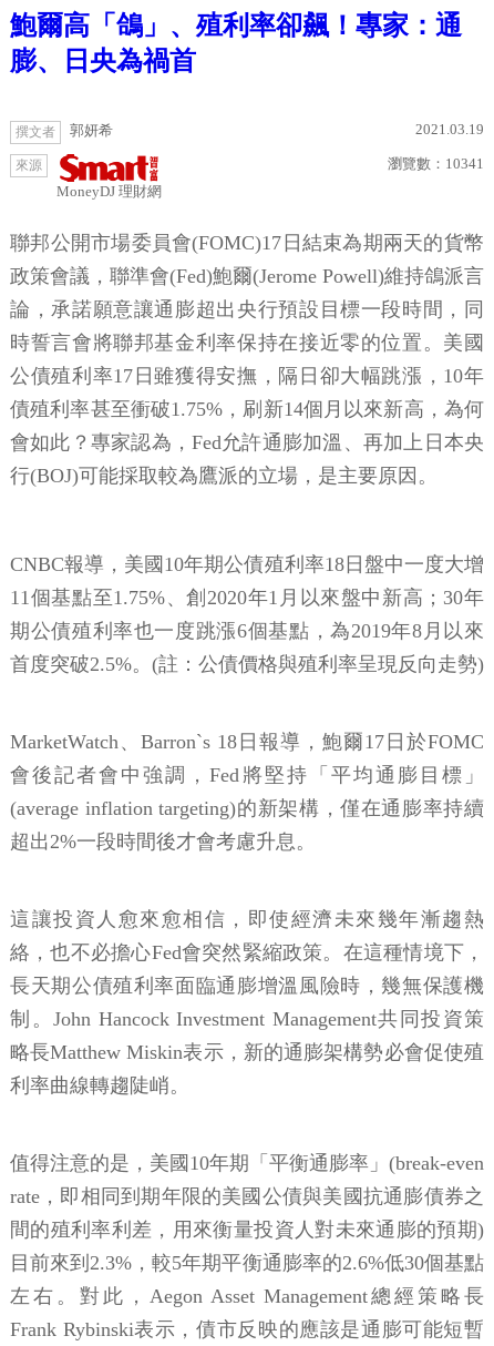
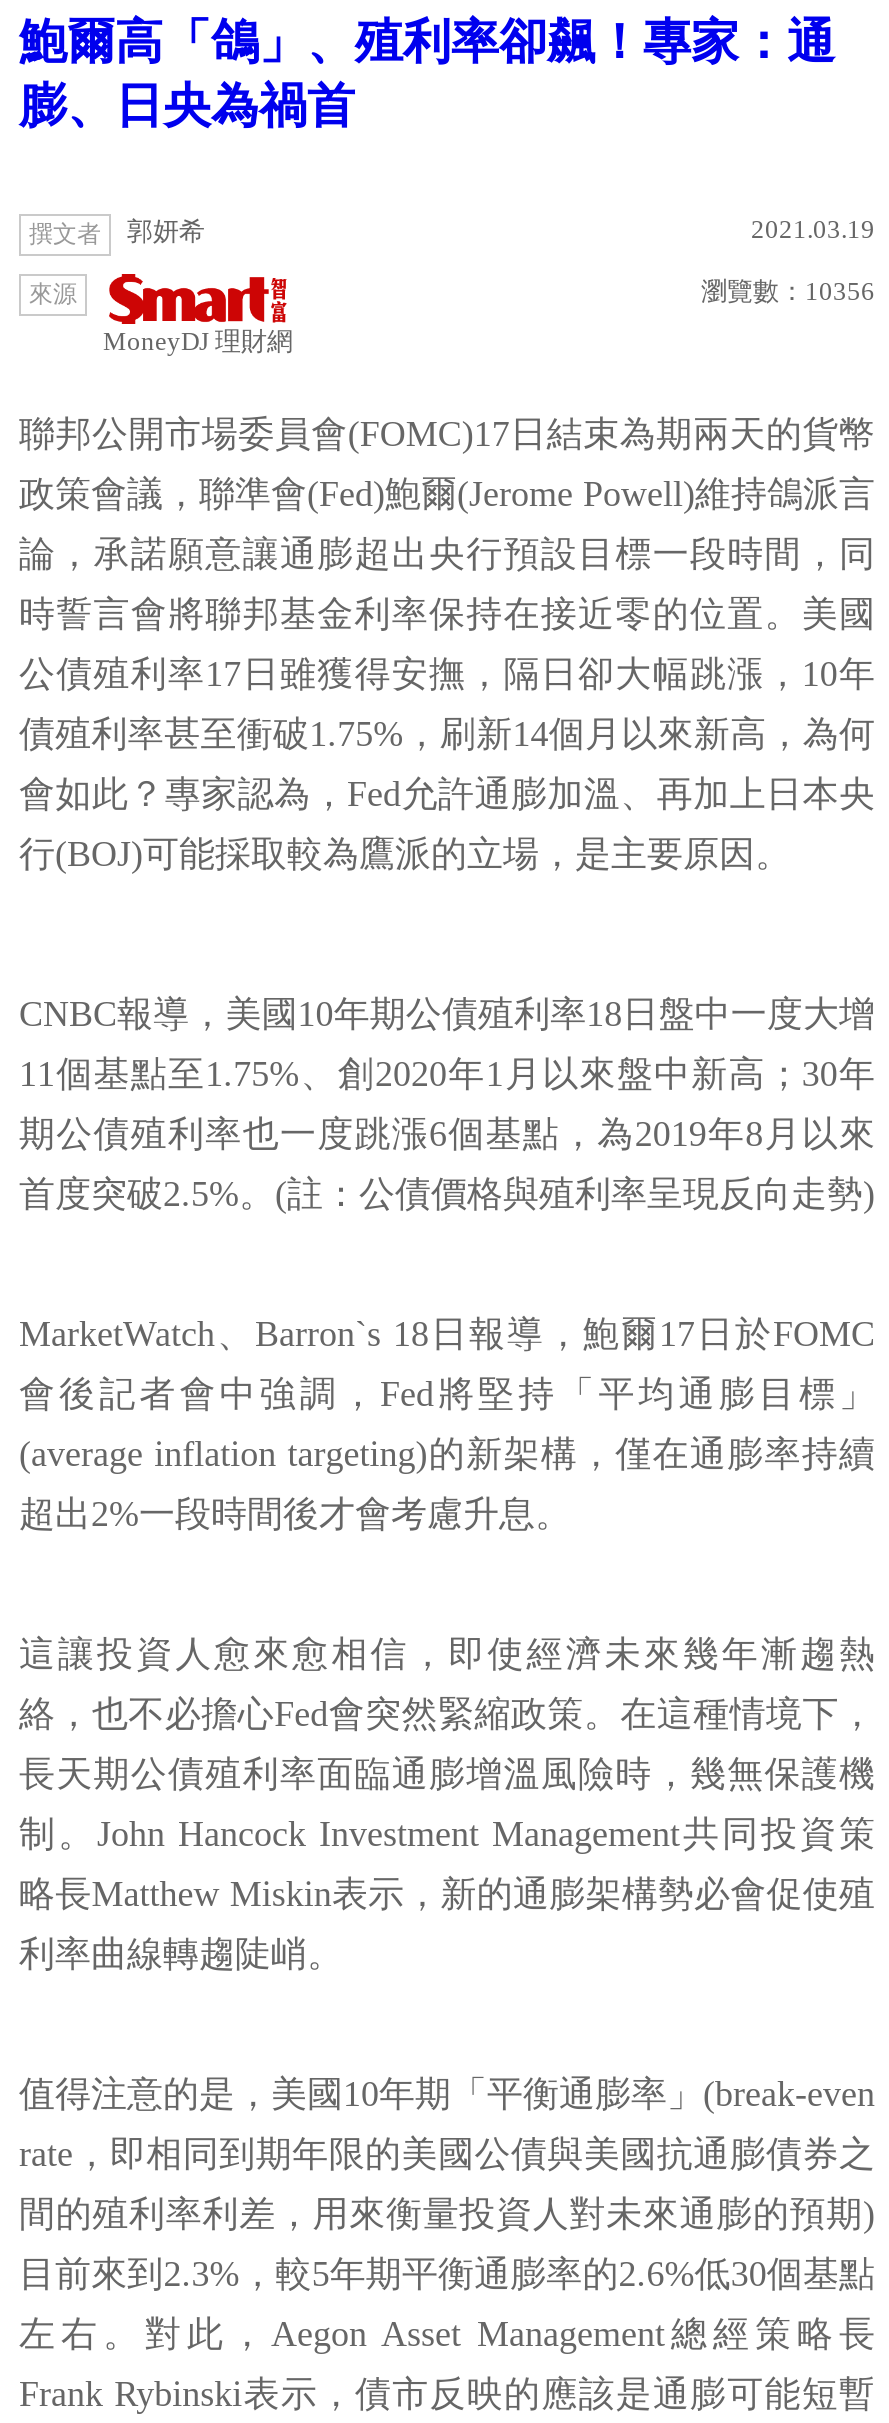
- 瀏覽數：10341
+ 瀏覽數：10356
